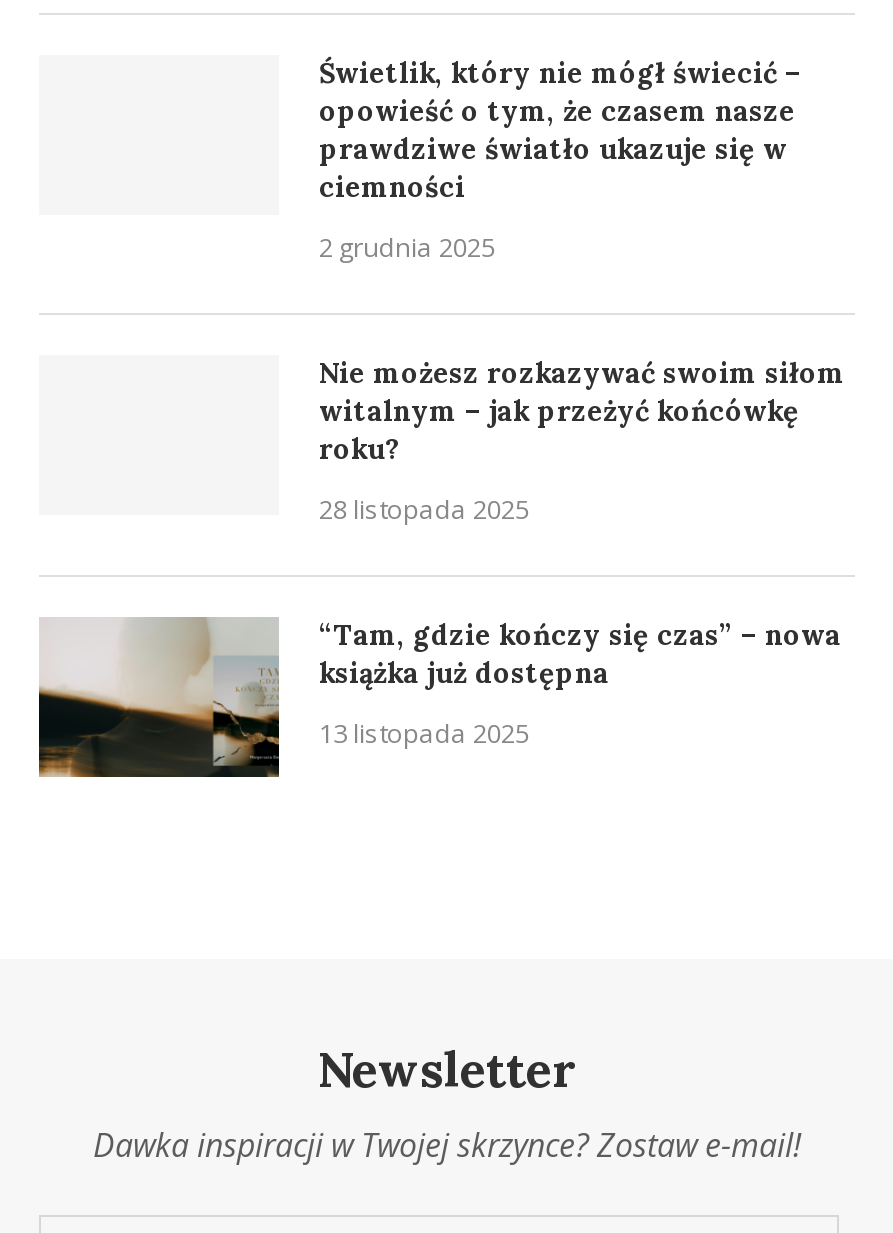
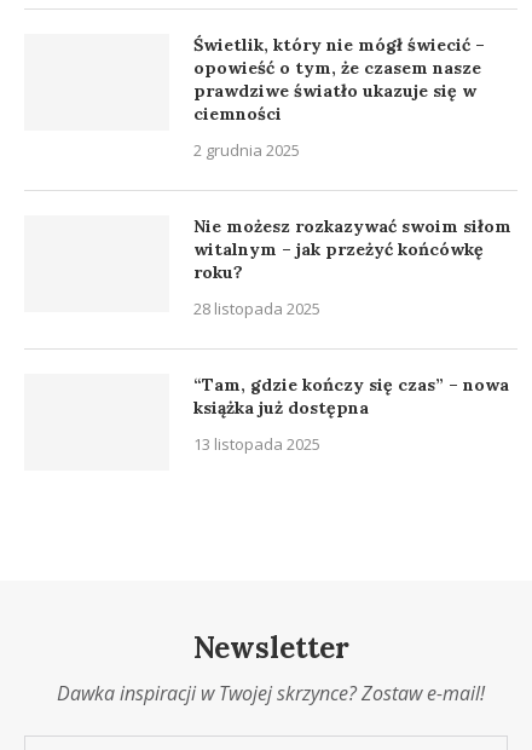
- [image]
